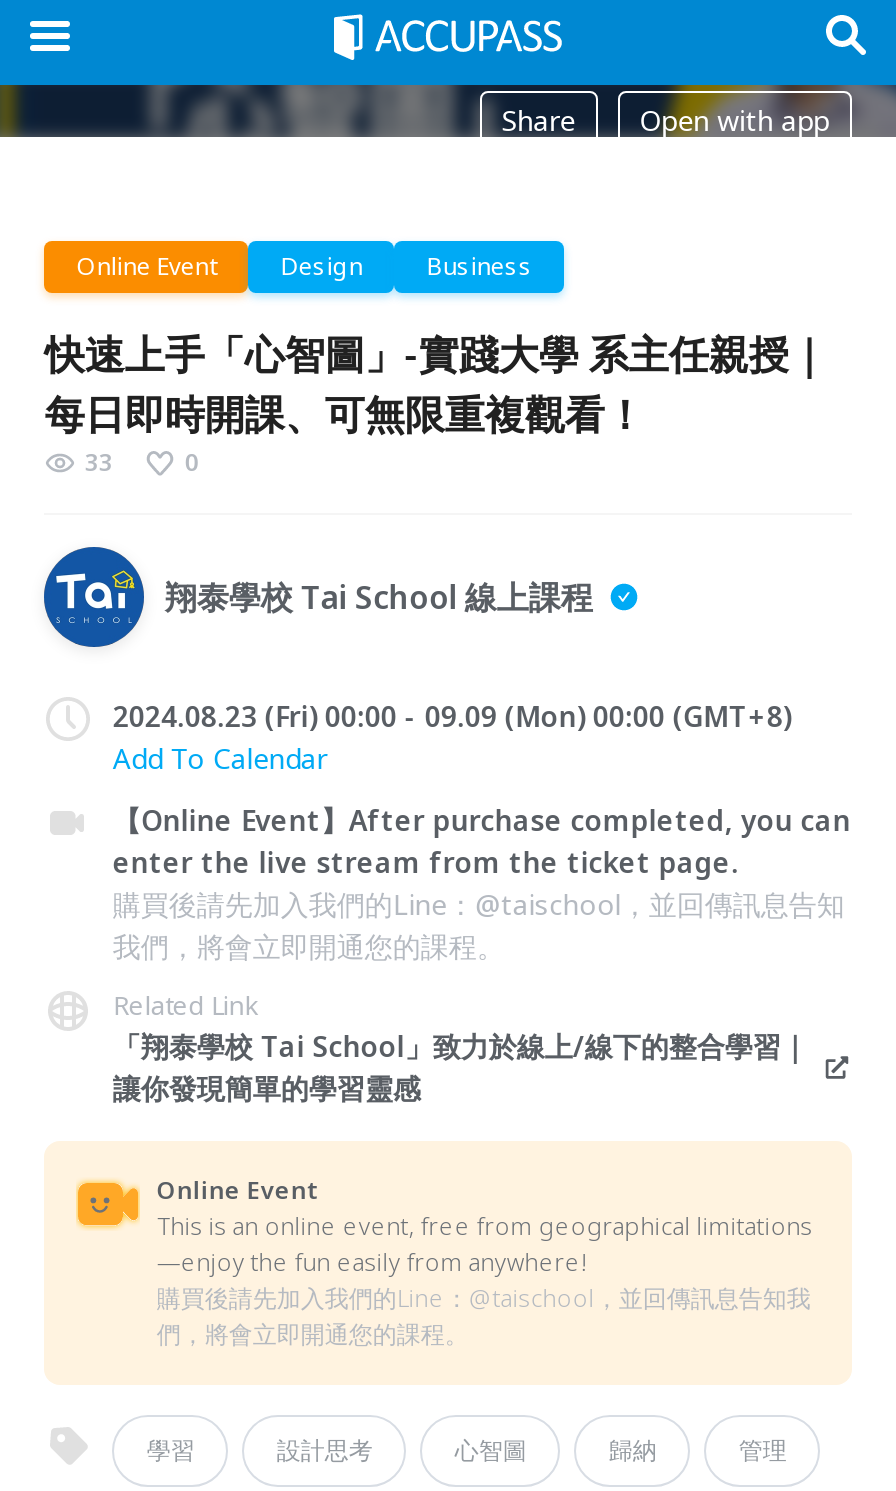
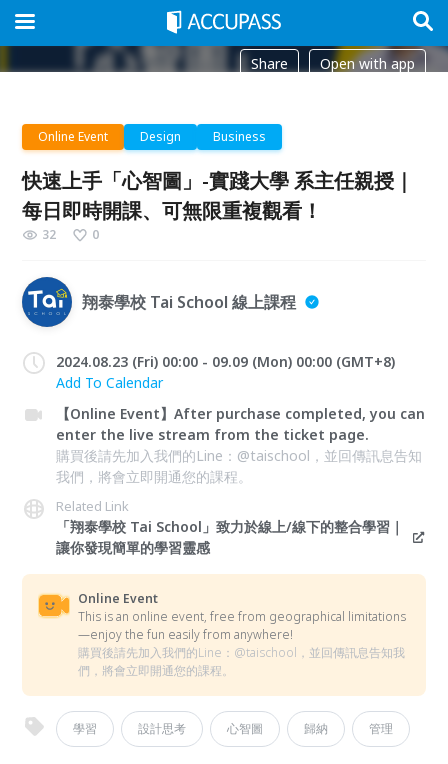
- 33
+ 32
